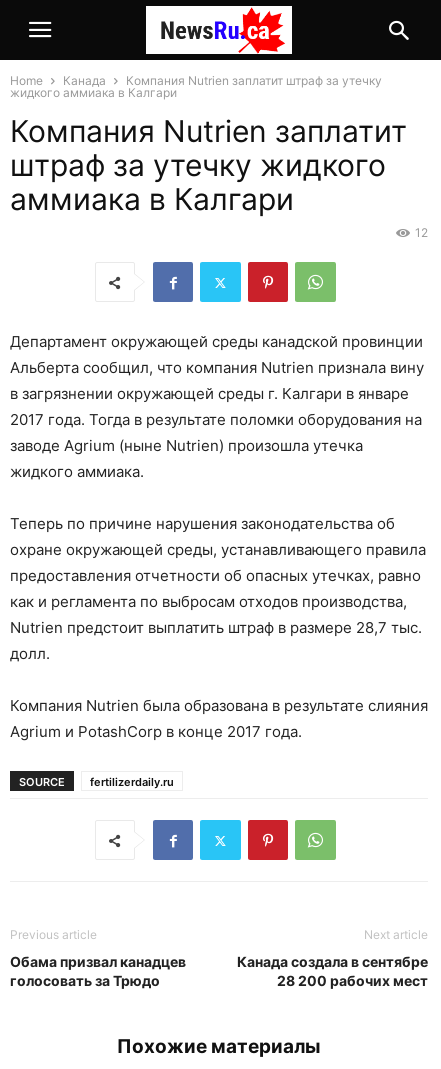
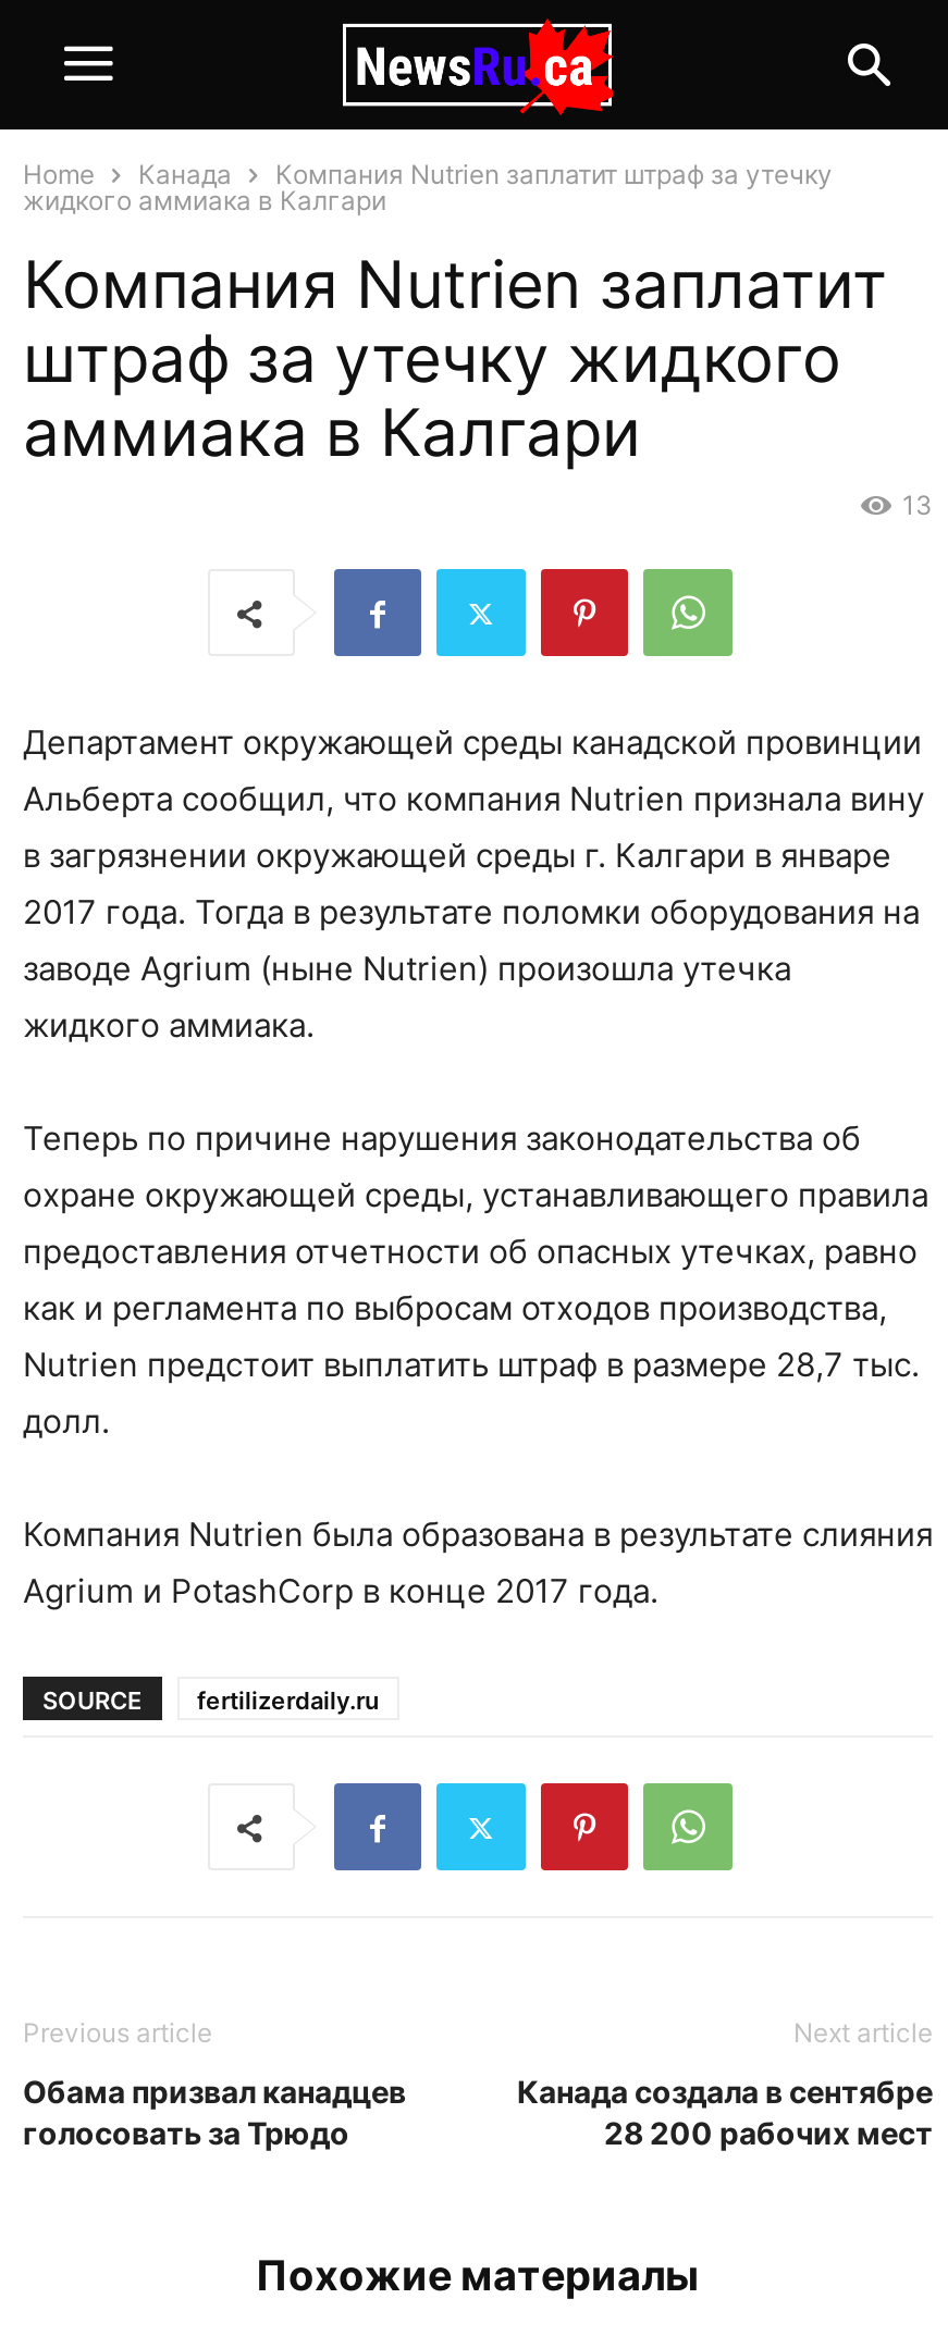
- [image]
+ [image]

- 12
+ 13
